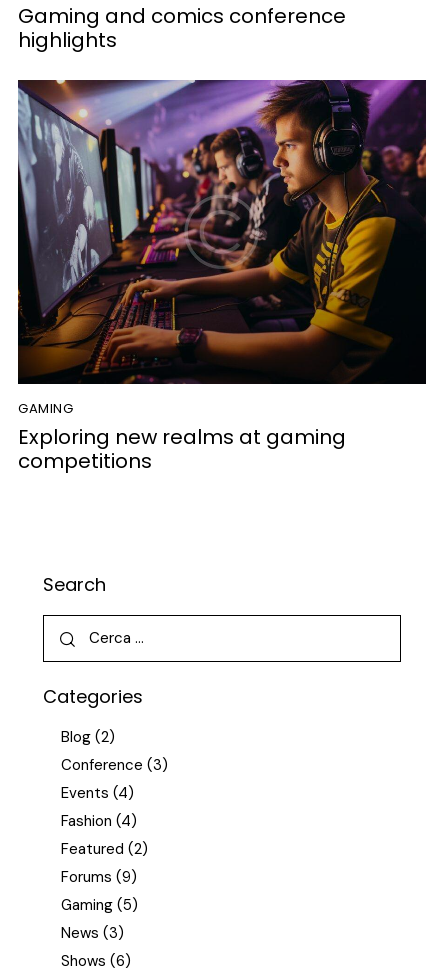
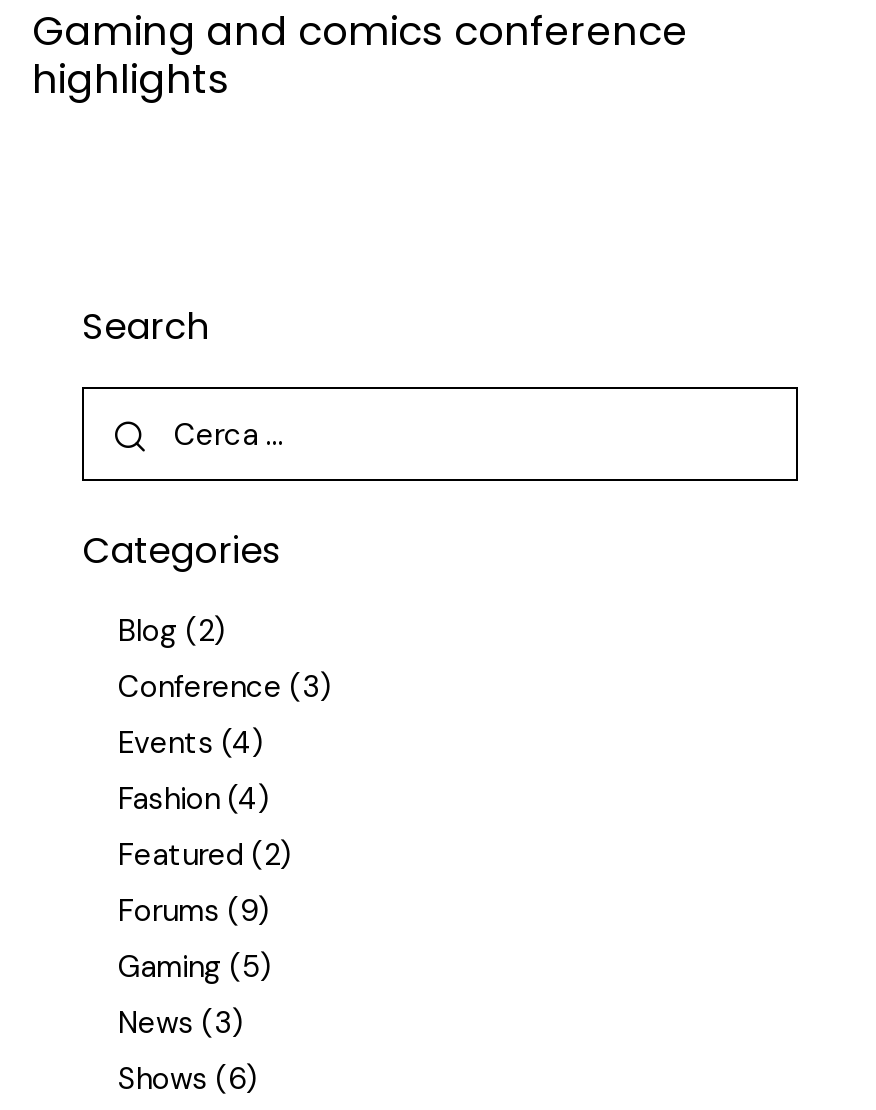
- [image]
- GAMING
- Exploring new realms at gaming
- competitions
